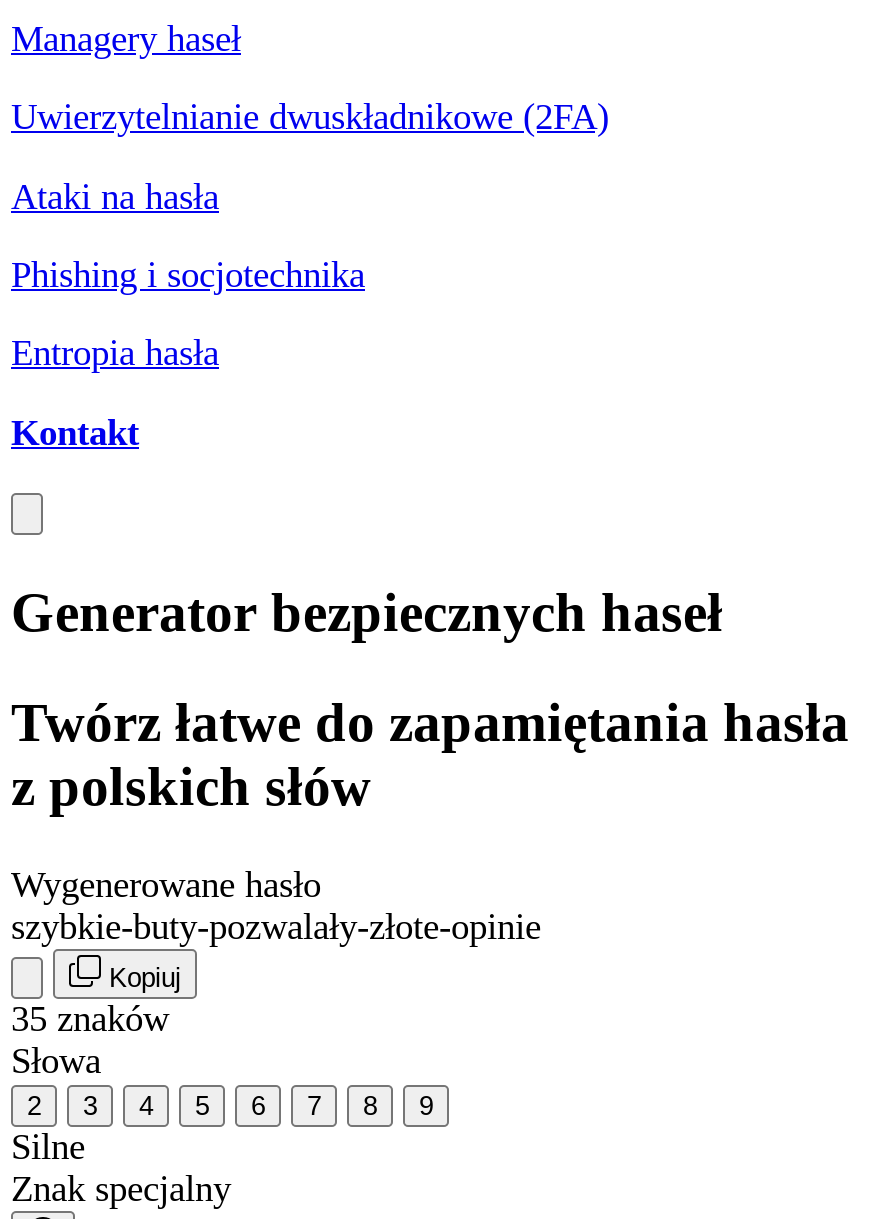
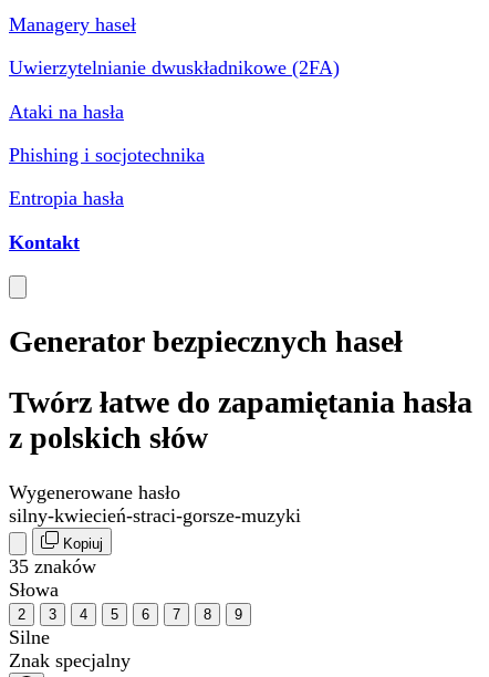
- szybkie-buty-pozwalały-złote-opinie
+ silny-kwiecień-straci-gorsze-muzyki
